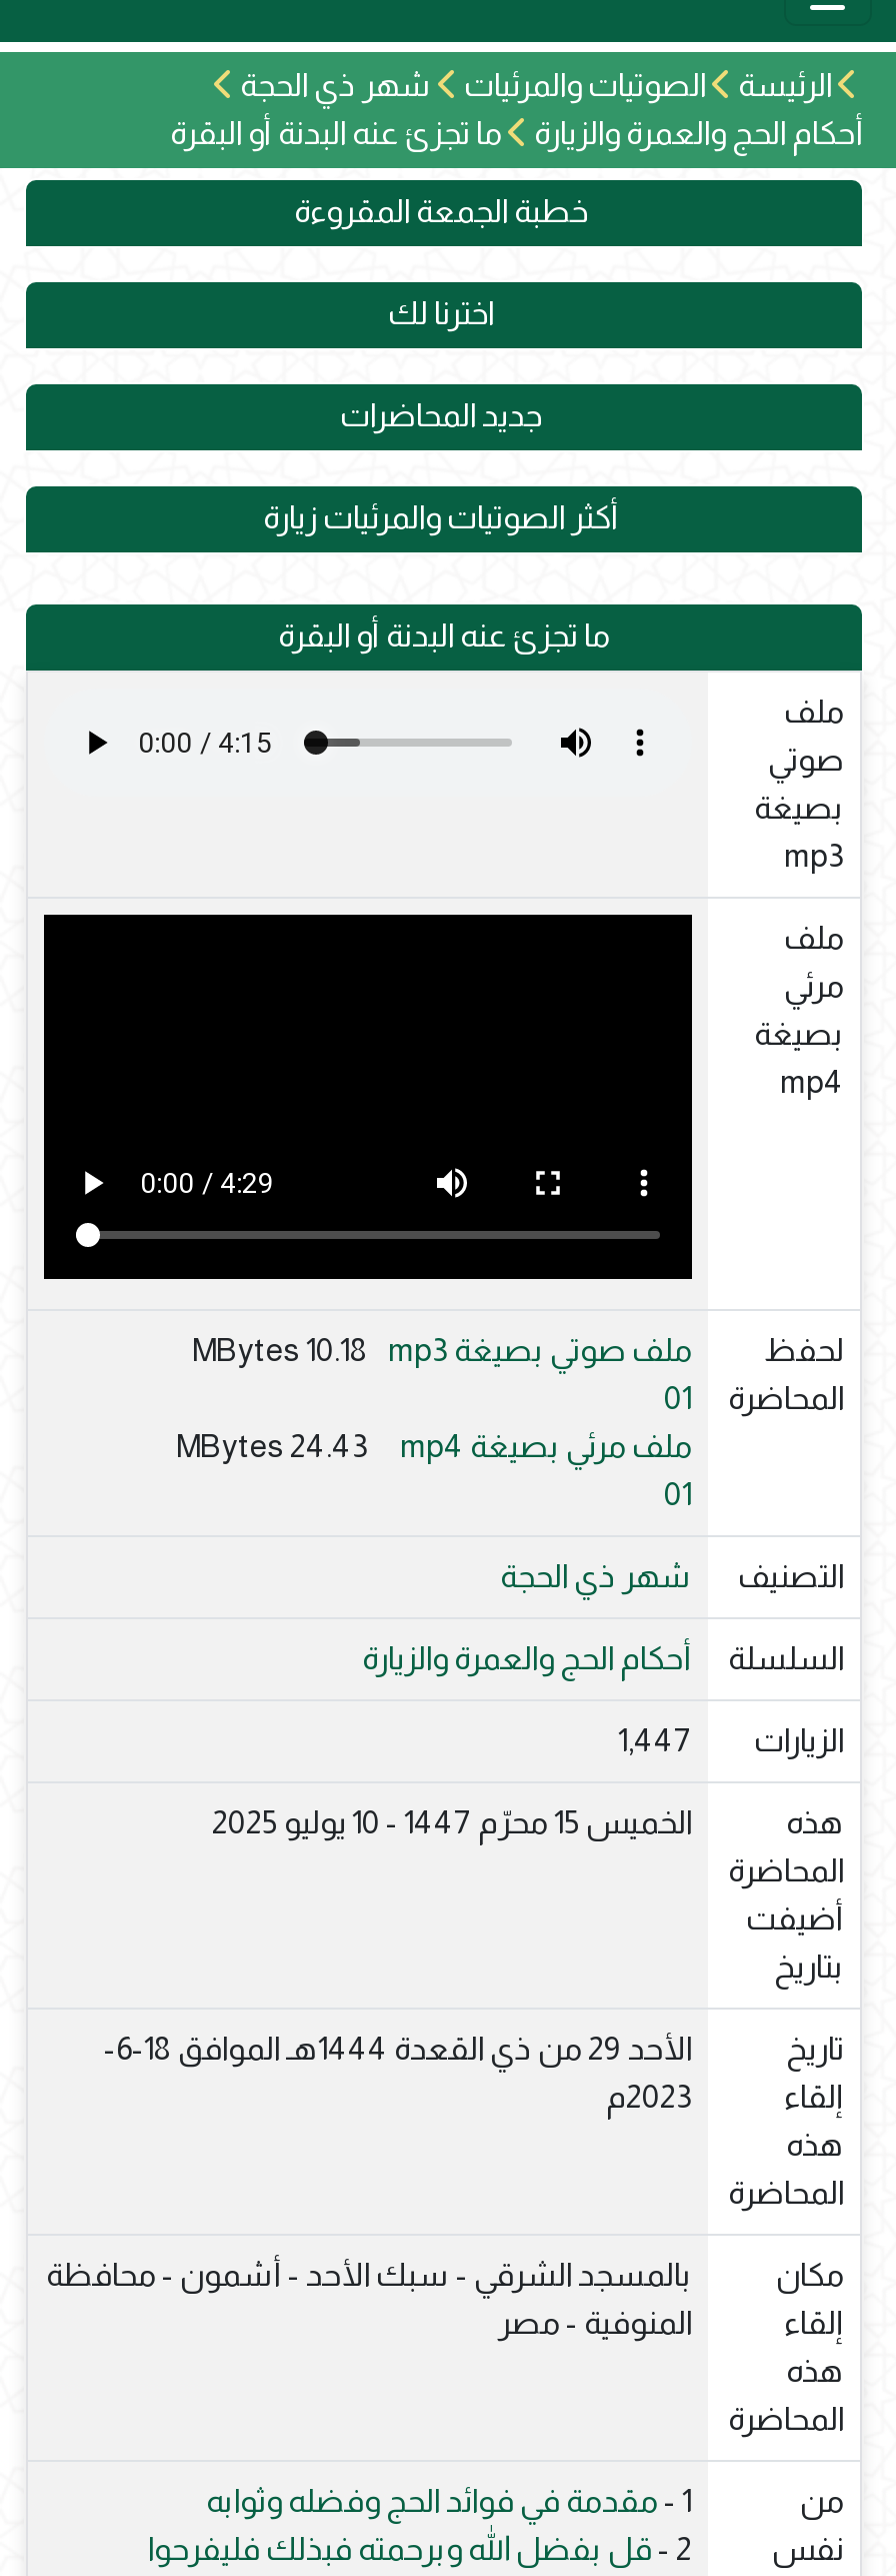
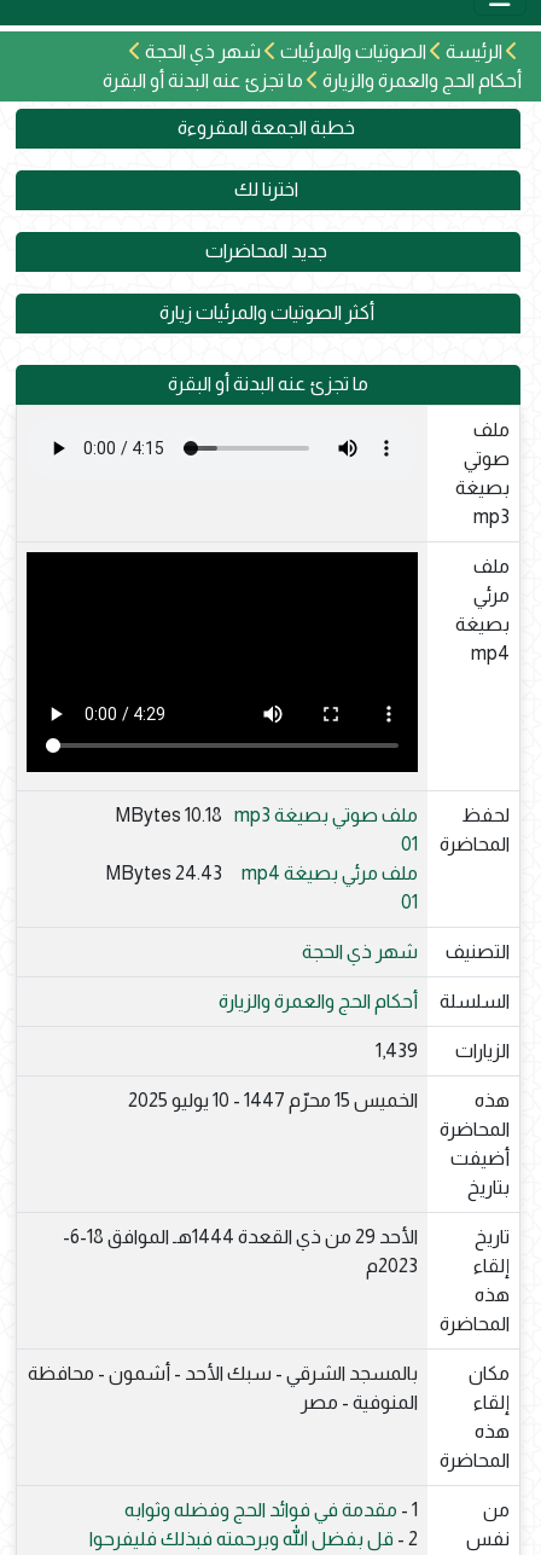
- الزيارات 1,447
+ الزيارات 1,439
